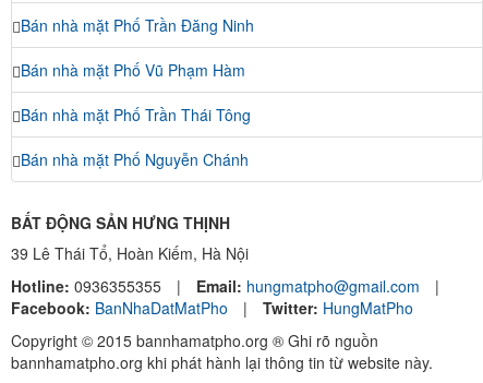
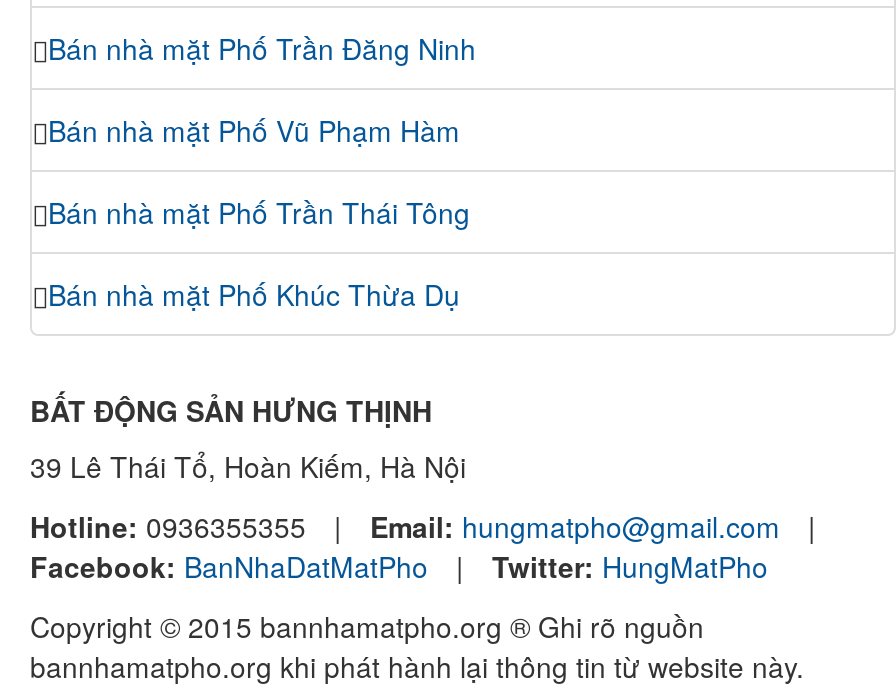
- Bán nhà mặt Phố Nguyễn Chánh
+ Bán nhà mặt Phố Khúc Thừa Dụ
